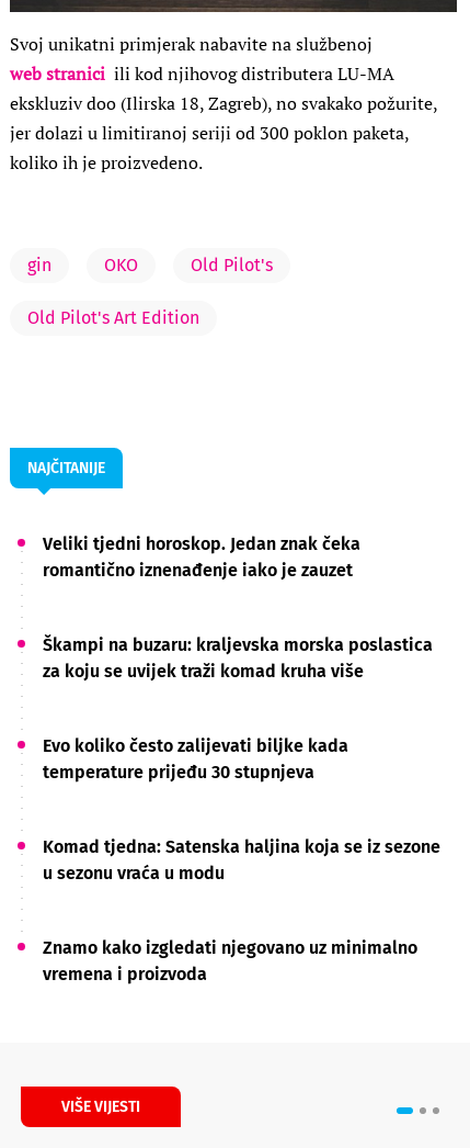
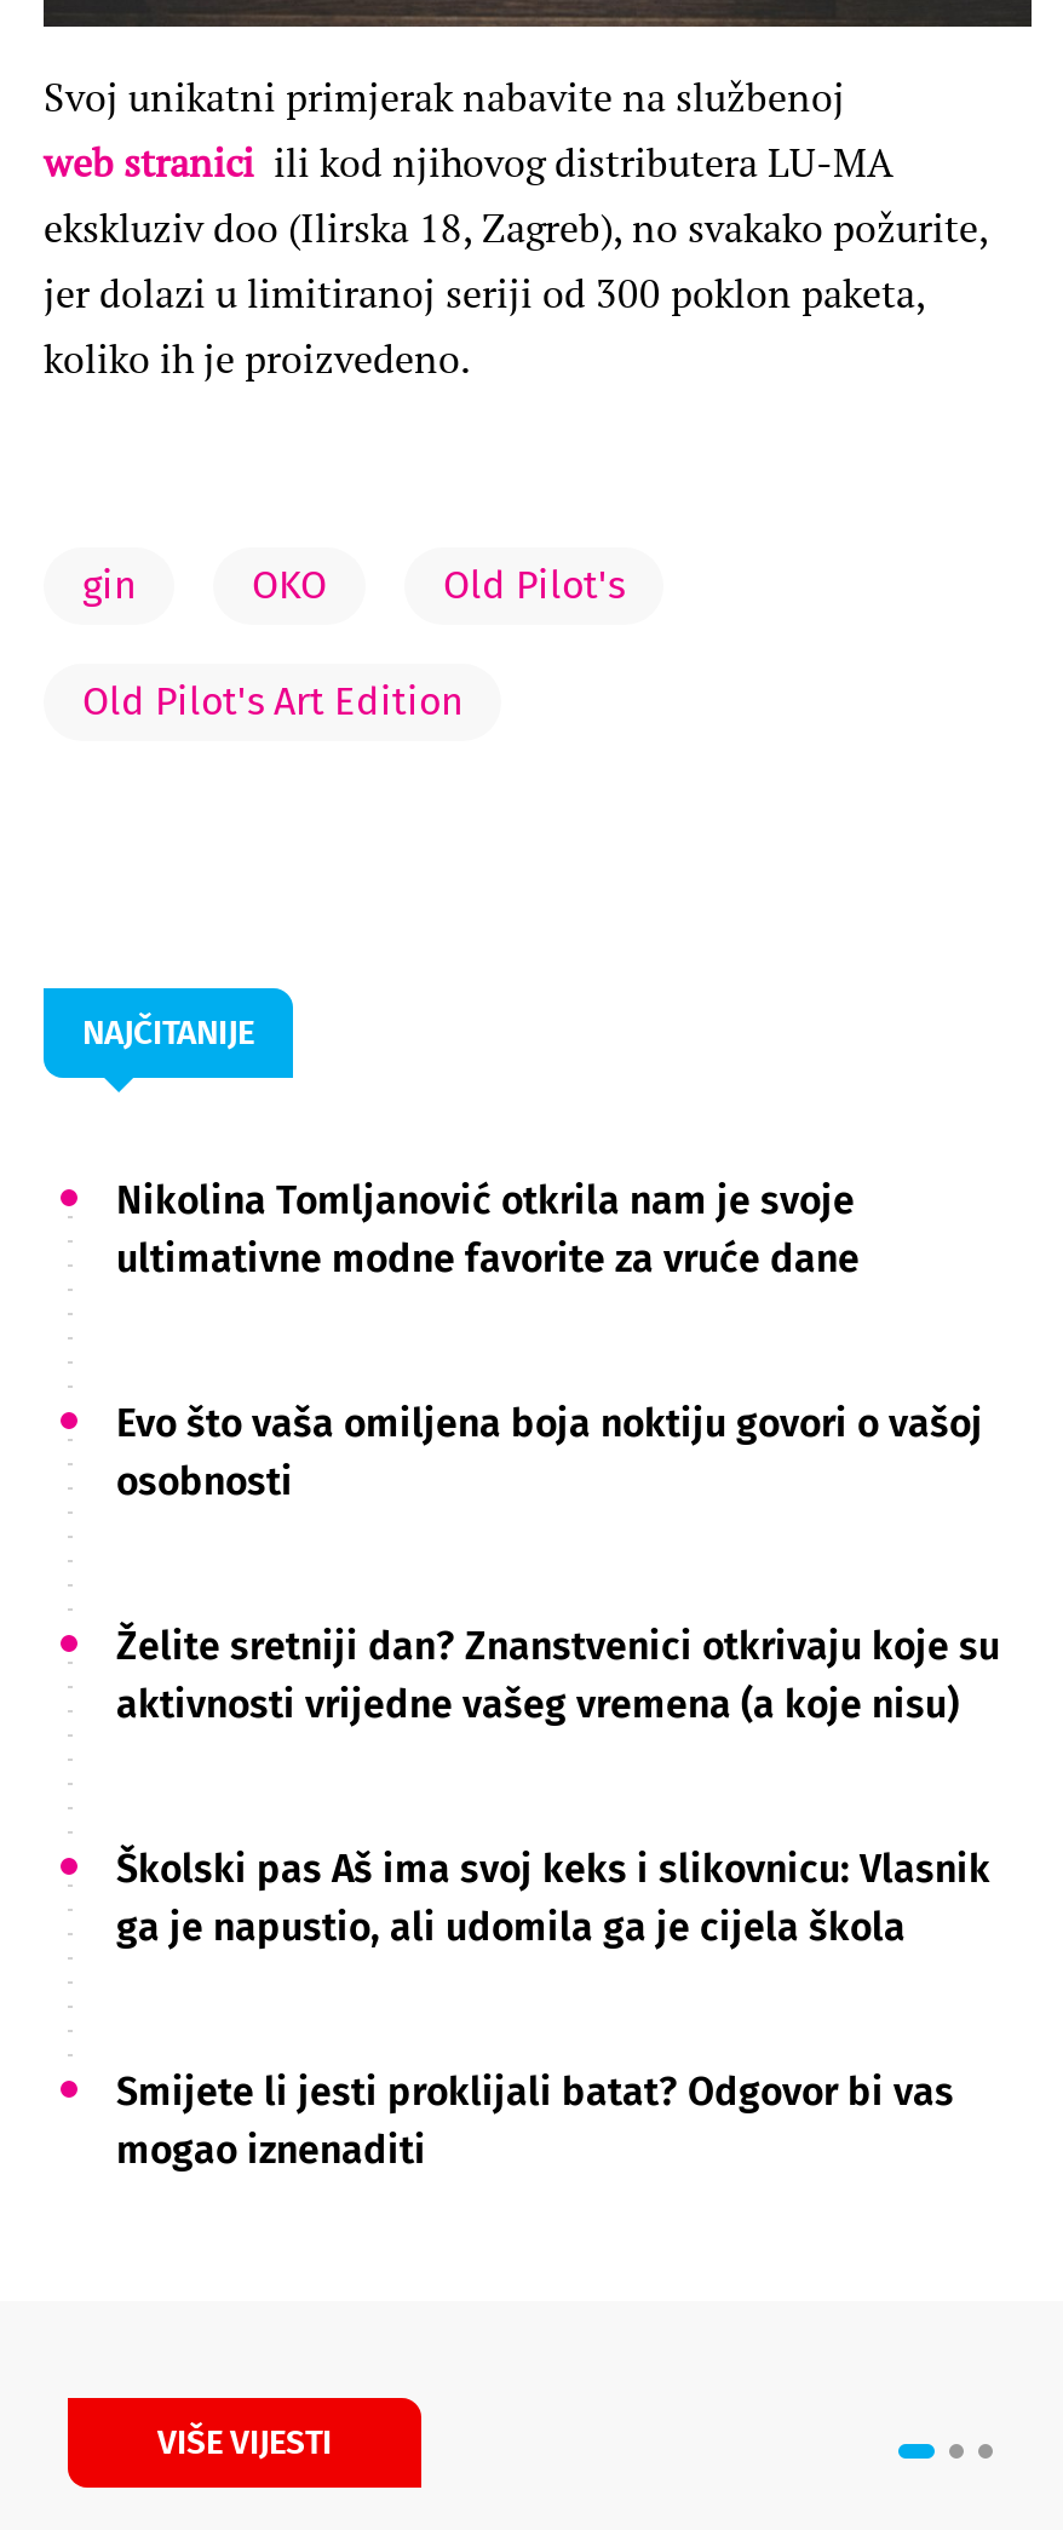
- Veliki tjedni horoskop. Jedan znak čeka
- romantično iznenađenje iako je zauzet
+ Nikolina Tomljanović otkrila nam je svoje
+ ultimativne modne favorite za vruće dane

- Škampi na buzaru: kraljevska morska poslastica
- za koju se uvijek traži komad kruha više
+ Evo što vaša omiljena boja noktiju govori o vašoj
+ osobnosti

- Evo koliko često zalijevati biljke kada
- temperature prijeđu 30 stupnjeva
+ Želite sretniji dan? Znanstvenici otkrivaju koje su
+ aktivnosti vrijedne vašeg vremena (a koje nisu)

- Komad tjedna: Satenska haljina koja se iz sezone
- u sezonu vraća u modu
+ Školski pas Aš ima svoj keks i slikovnicu: Vlasnik
+ ga je napustio, ali udomila ga je cijela škola

- Znamo kako izgledati njegovano uz minimalno
- vremena i proizvoda
+ Smijete li jesti proklijali batat? Odgovor bi vas
+ mogao iznenaditi
